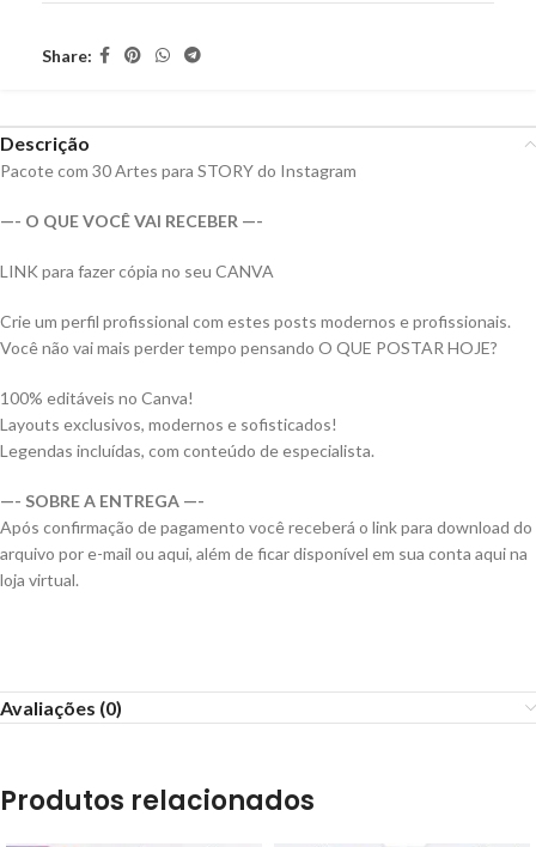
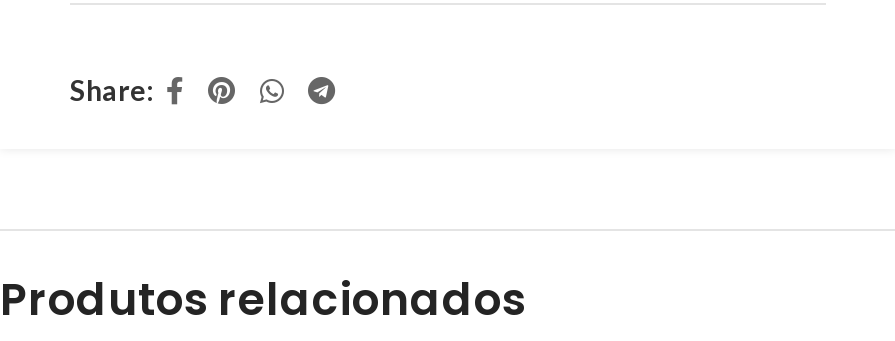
- Descrição
- Pacote com 30 Artes para STORY do Instagram
- —- O QUE VOCÊ VAI RECEBER —-
- LINK para fazer cópia no seu CANVA
- Crie um perfil profissional com estes posts modernos e profissionais.
- Você não vai mais perder tempo pensando O QUE POSTAR HOJE?
- 100% editáveis no Canva!
- Layouts exclusivos, modernos e sofisticados!
- Legendas incluídas, com conteúdo de especialista.
- —- SOBRE A ENTREGA —-
- Após confirmação de pagamento você receberá o link para download do
- arquivo por e-mail ou aqui, além de ficar disponível em sua conta aqui na
- loja virtual.

- Avaliações (0)
